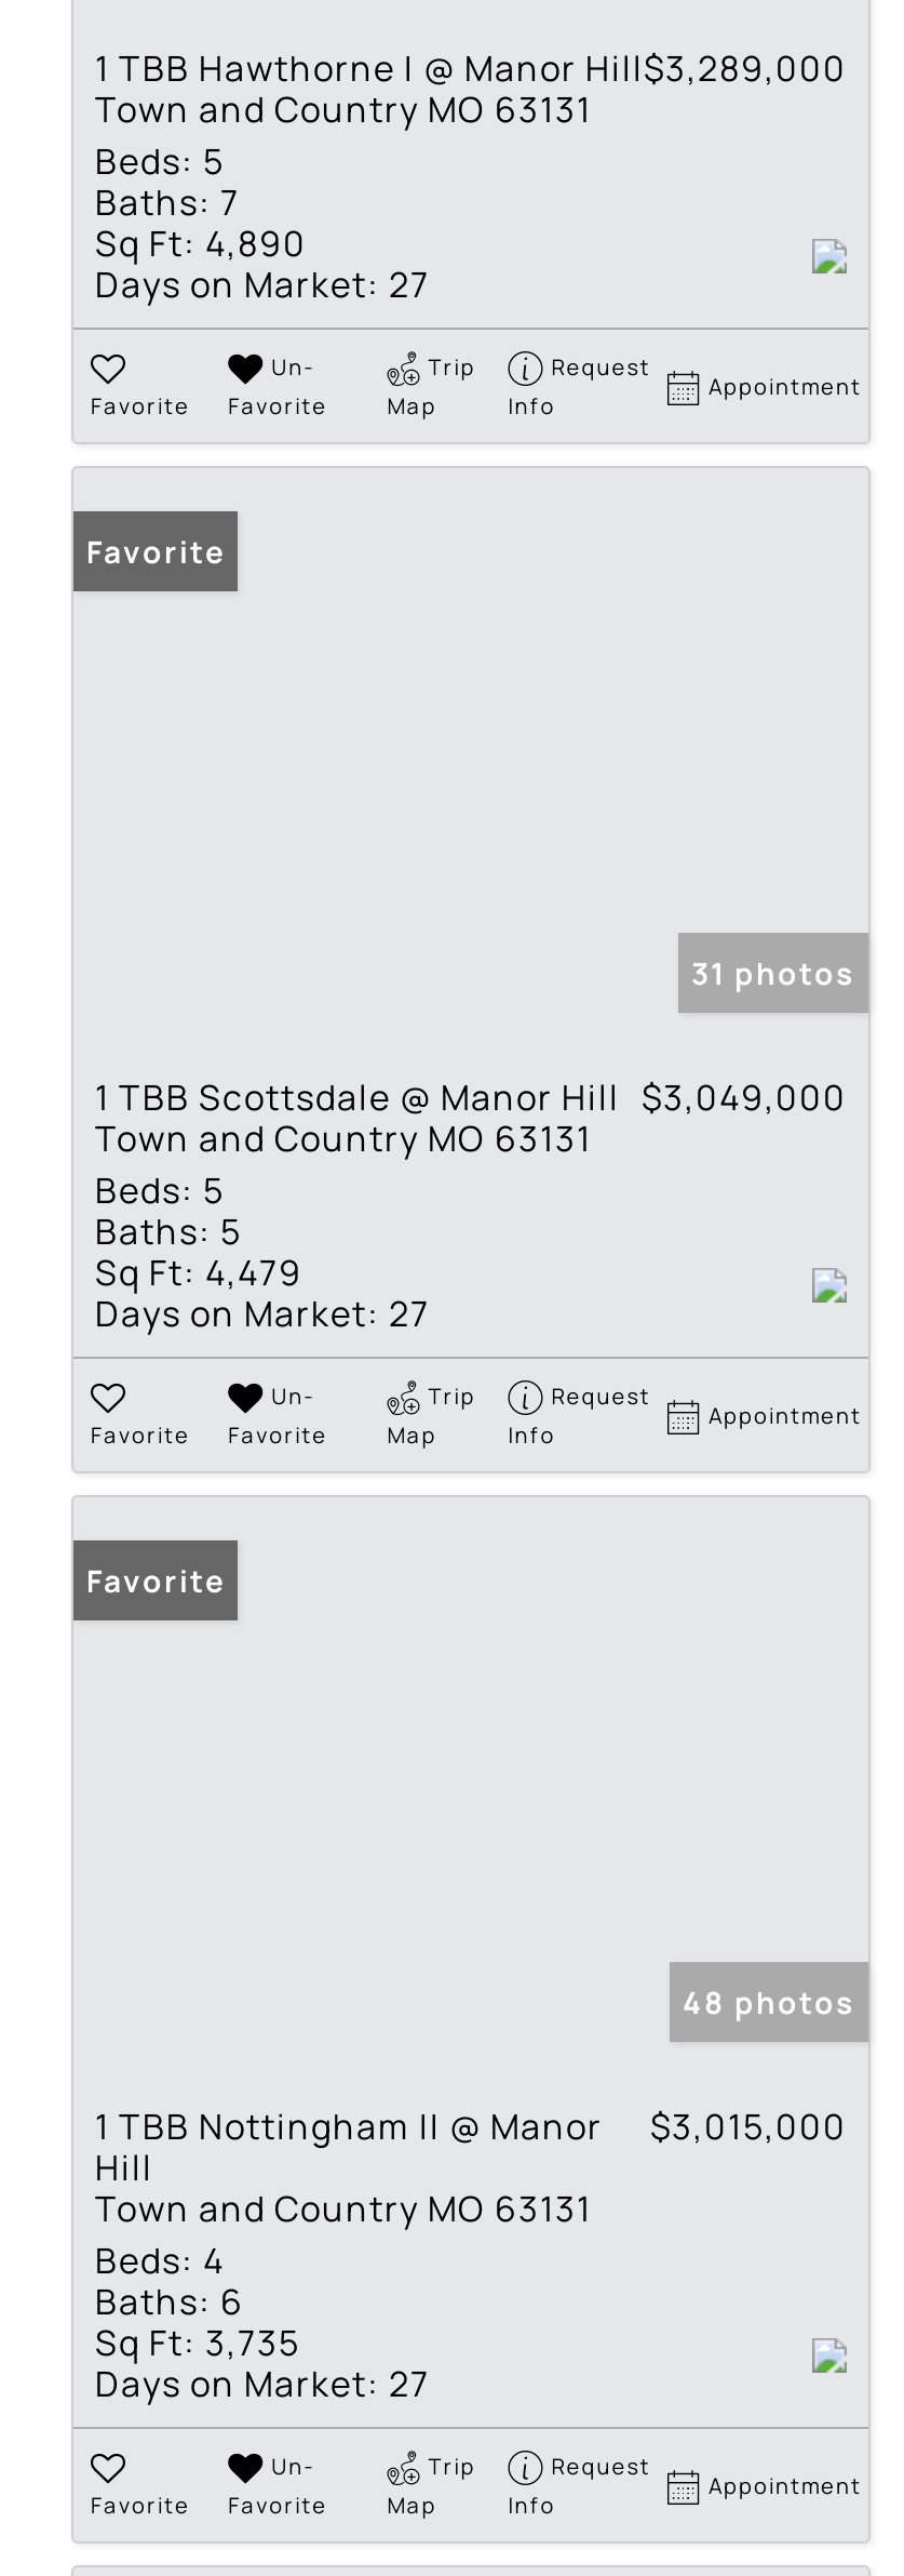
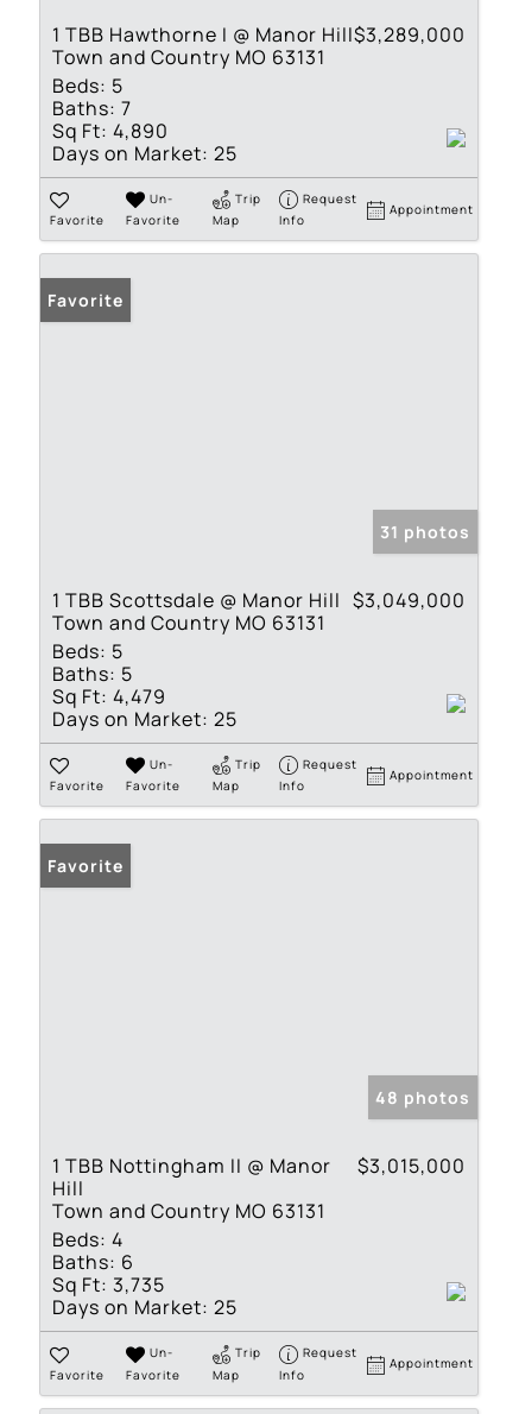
- Days on Market: 27
+ Days on Market: 25

- Days on Market: 27
+ Days on Market: 25

- Days on Market: 27
+ Days on Market: 25
